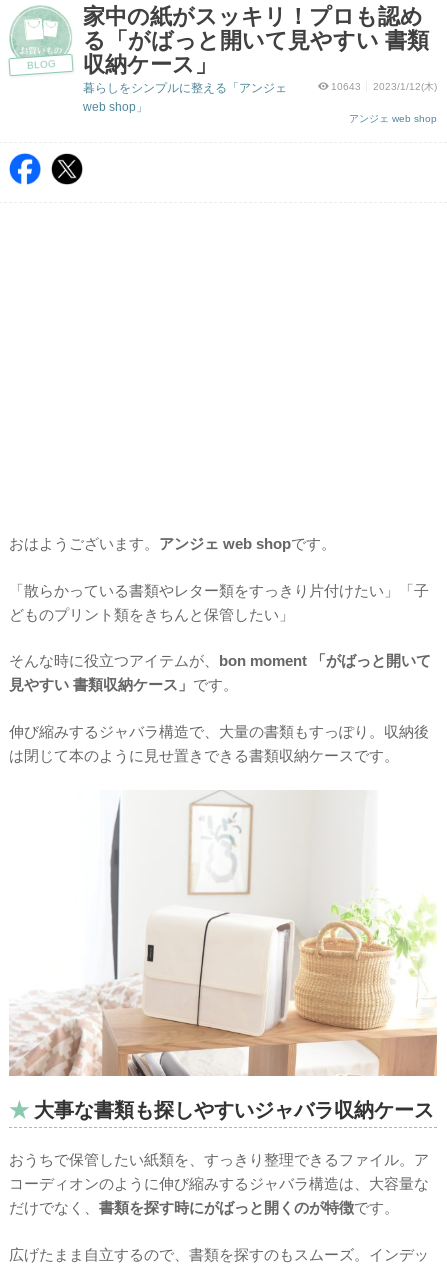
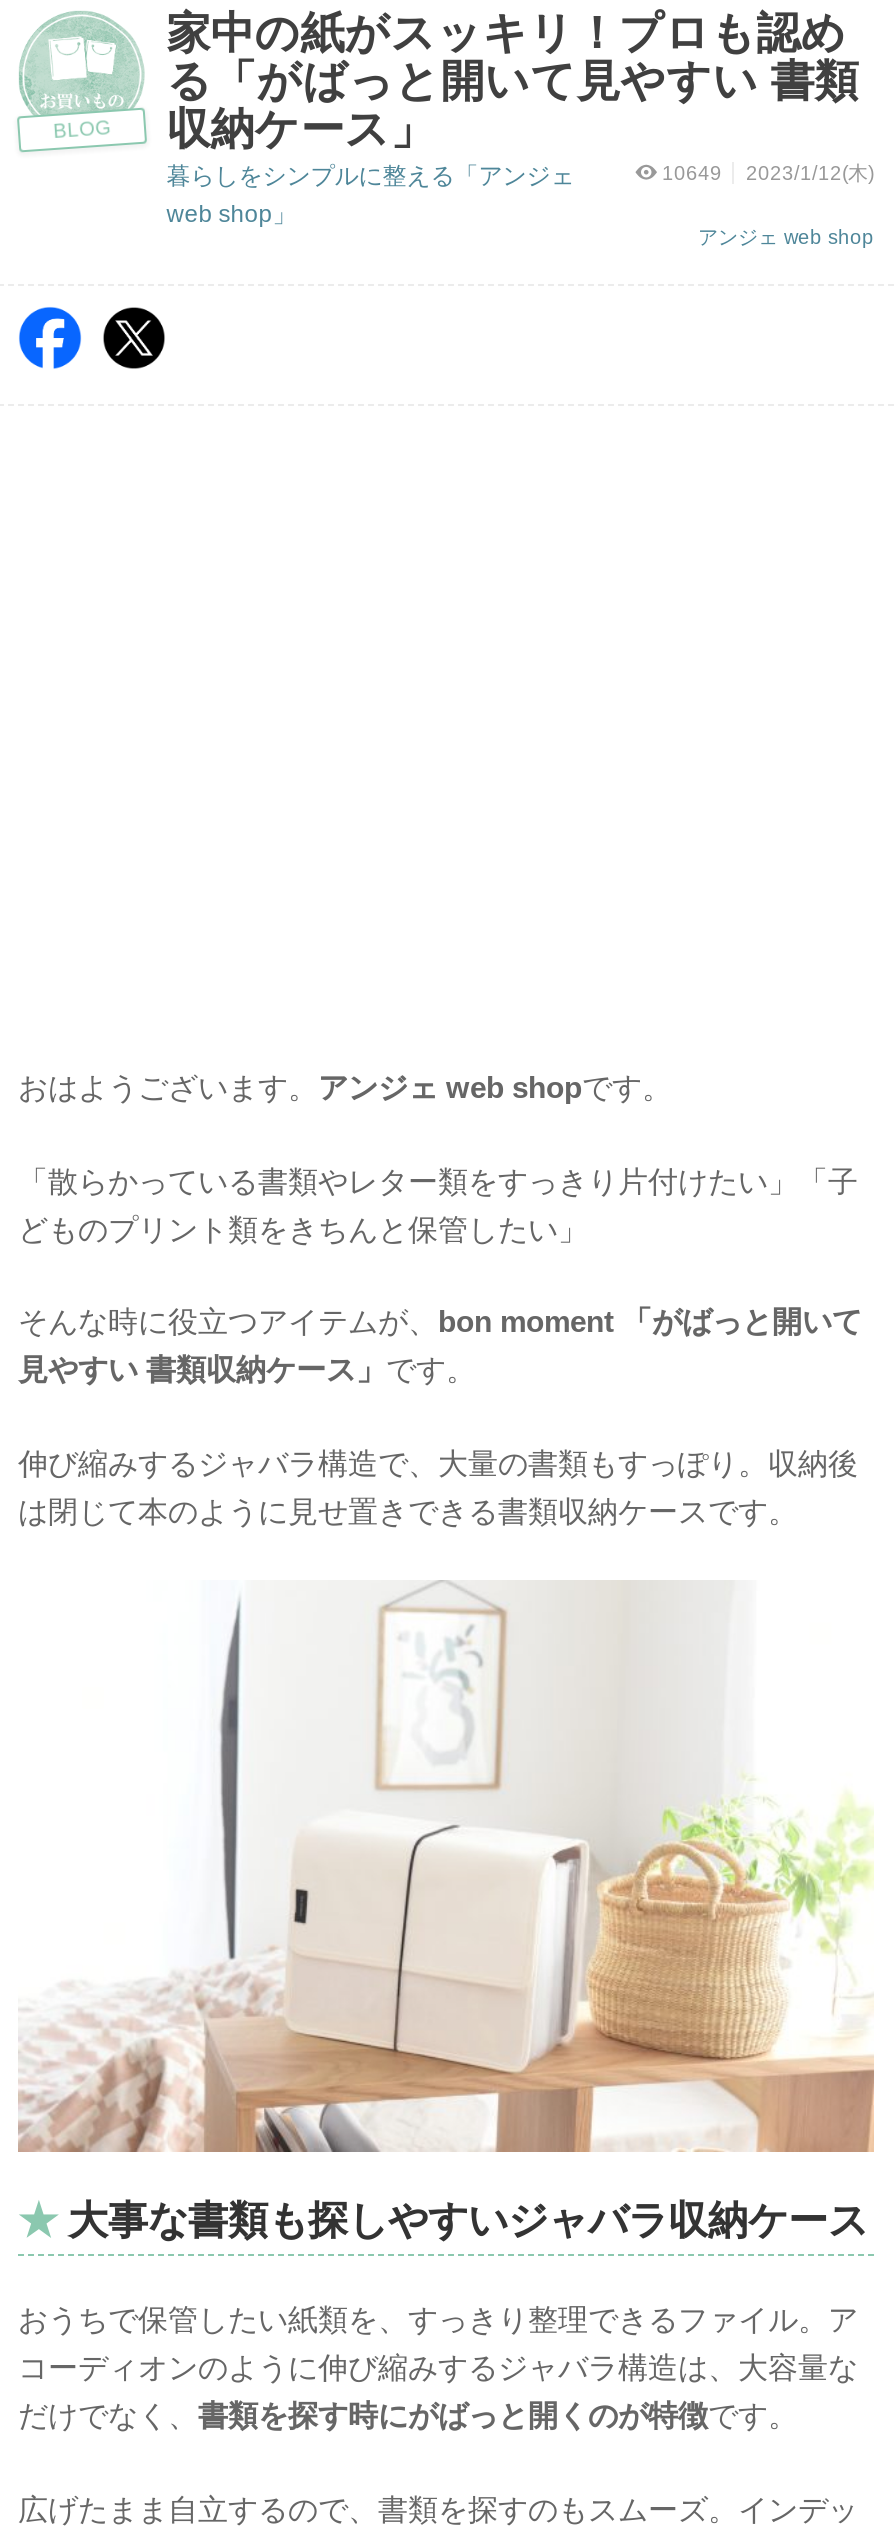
- 10643 2023/1/12(木)
+ 10649 2023/1/12(木)
